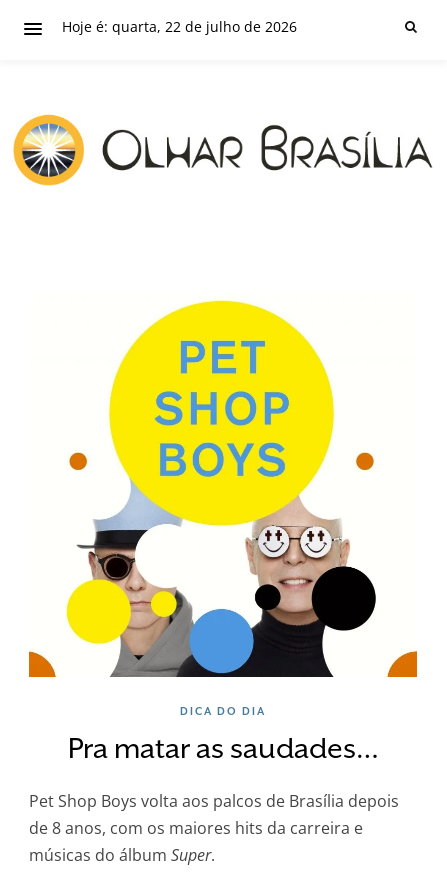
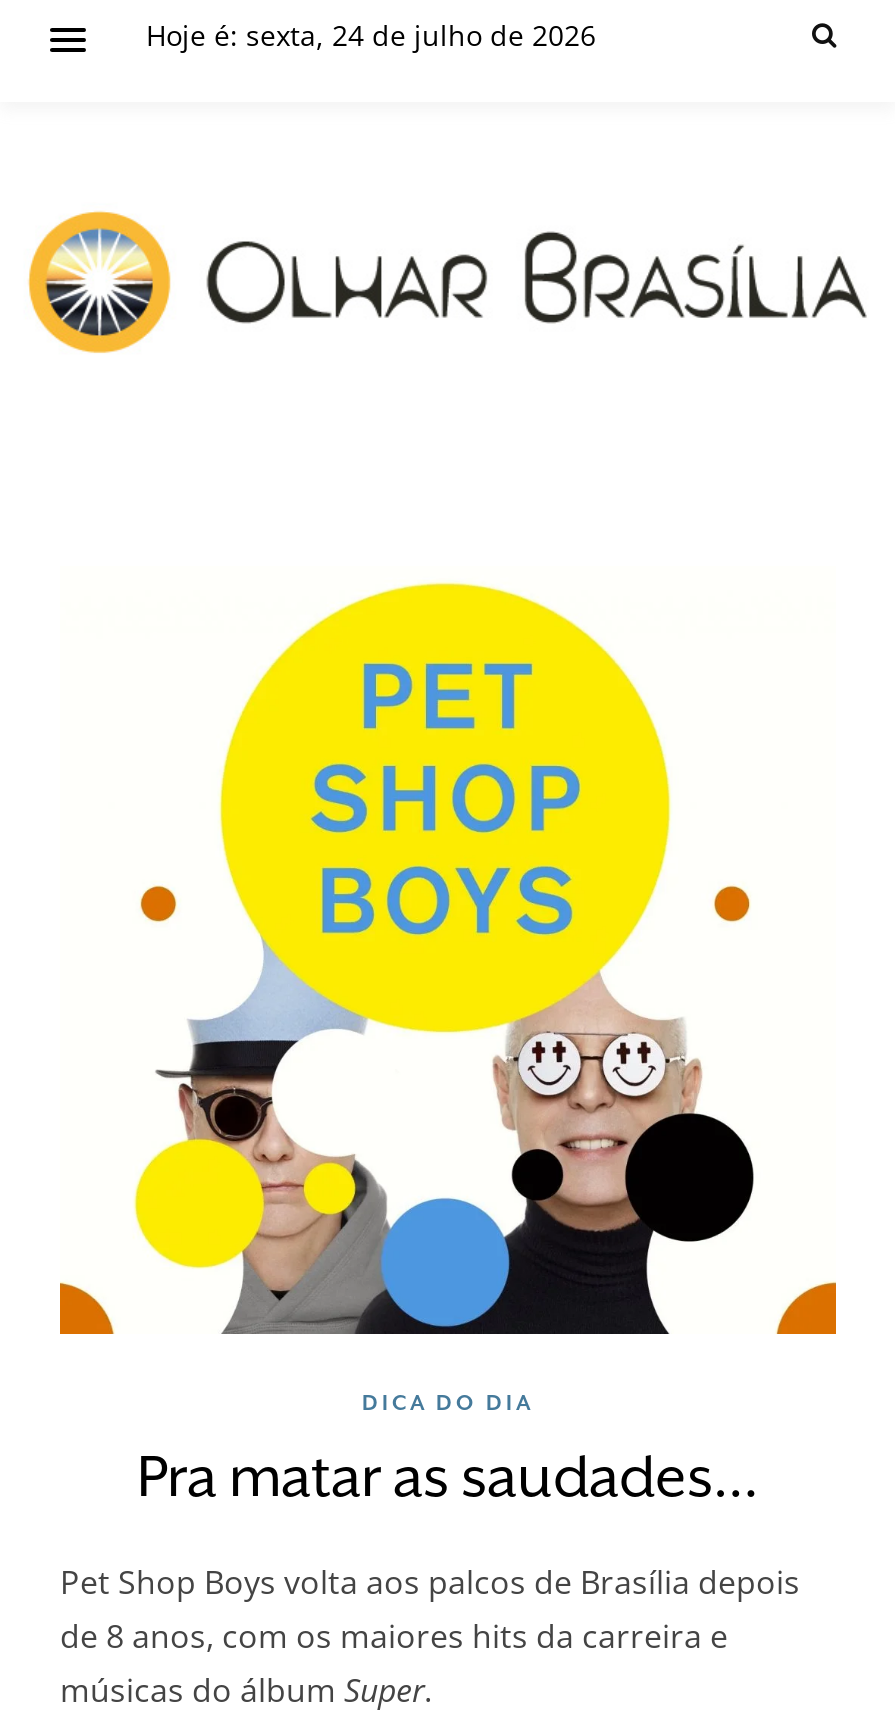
- Hoje é: quarta, 22 de julho de 2026
+ Hoje é: sexta, 24 de julho de 2026
